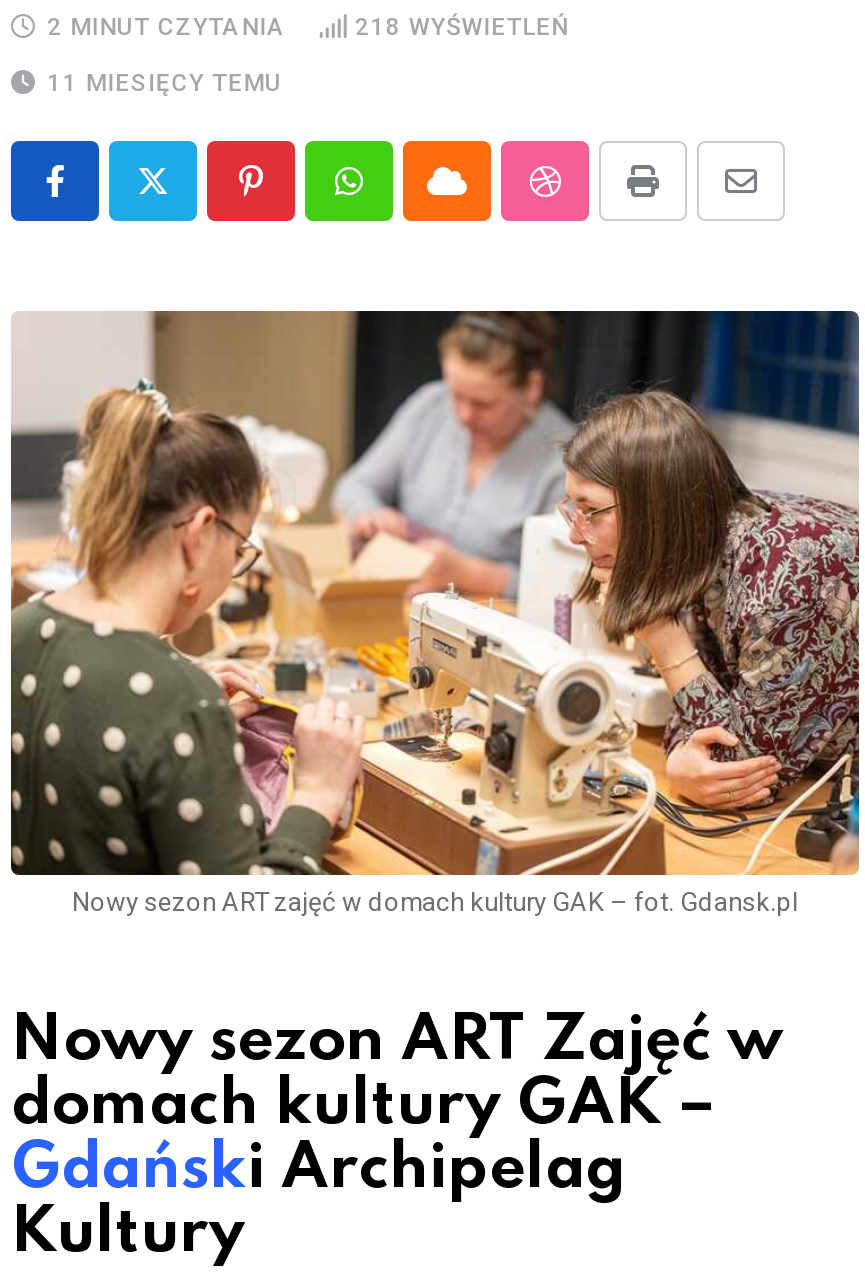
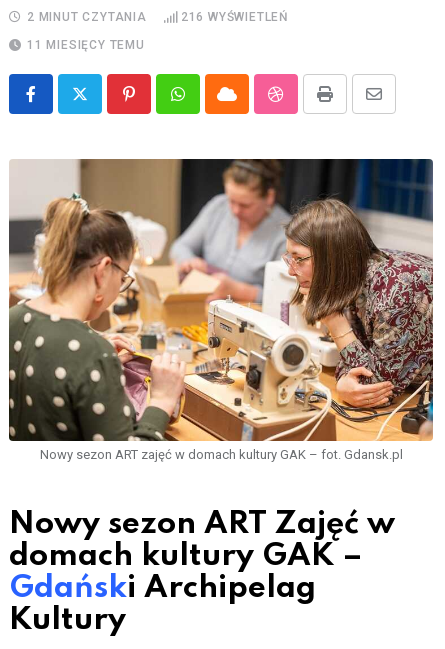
- 218 WYŚWIETLEŃ
+ 216 WYŚWIETLEŃ
